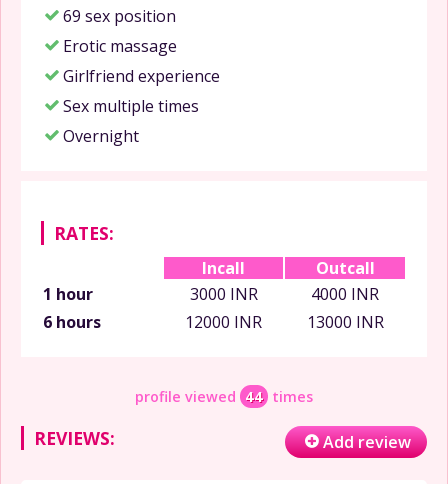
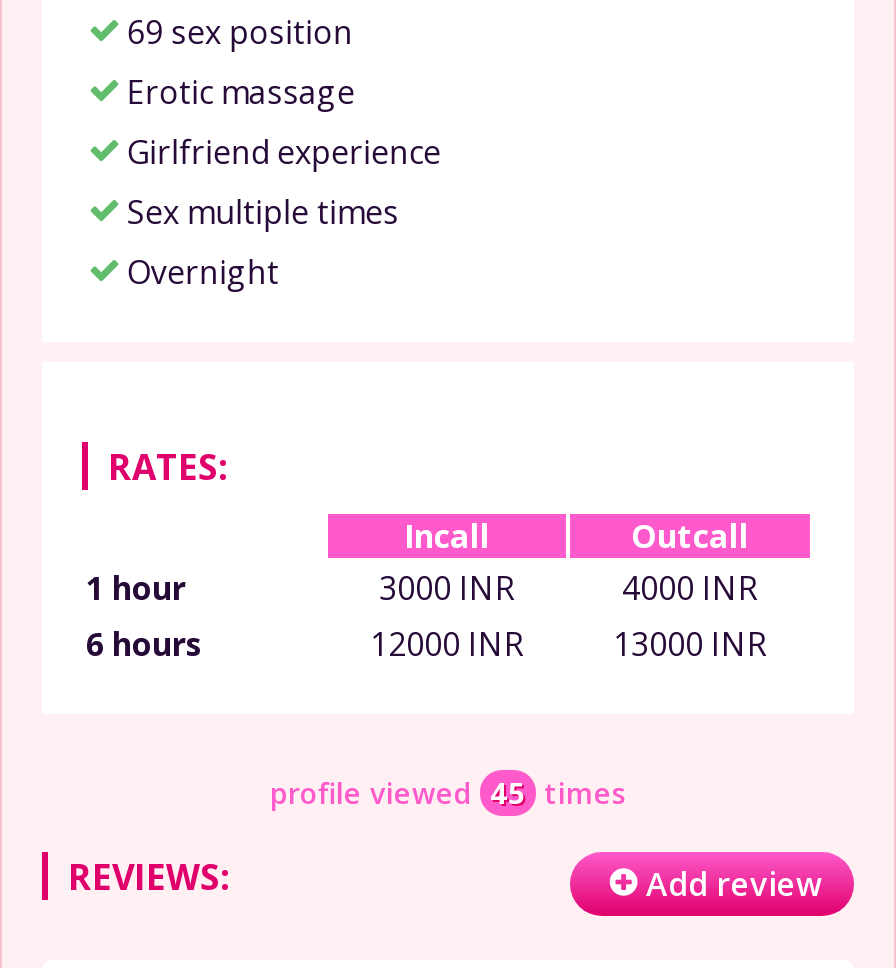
- profile viewed 44 times
+ profile viewed 45 times
